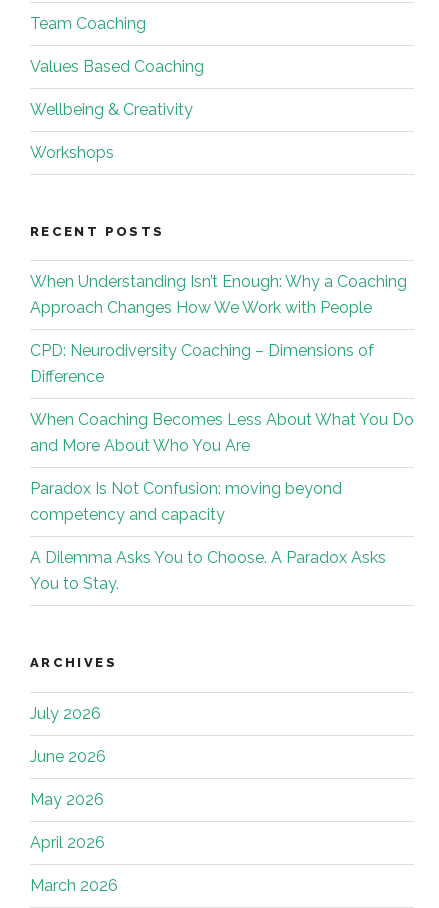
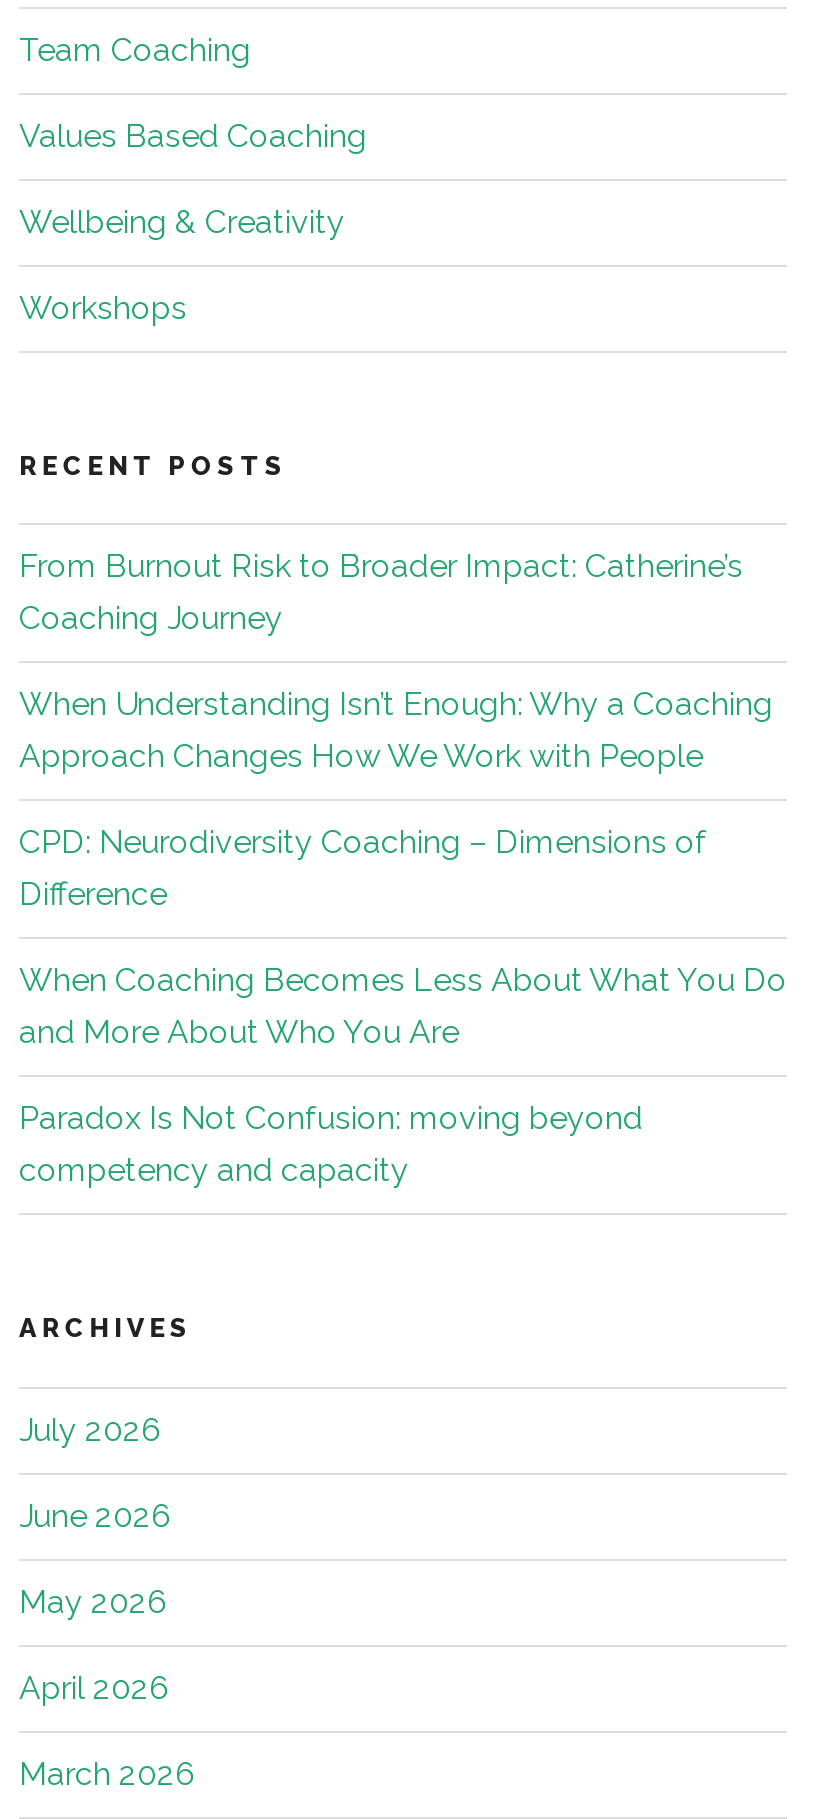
+ From Burnout Risk to Broader Impact: Catherine’s
+ Coaching Journey

moved down: When Understanding Isn’t Enough: Why a Coaching | Approach Changes How We Work with People | CPD: Neurodiversity Coaching – Dimensions of | Difference | When Coaching Becomes Less About What You Do | and More About Who You Are | Paradox Is Not Confusion: moving beyond | competency and capacity

- A Dilemma Asks You to Choose. A Paradox Asks
- You to Stay.
